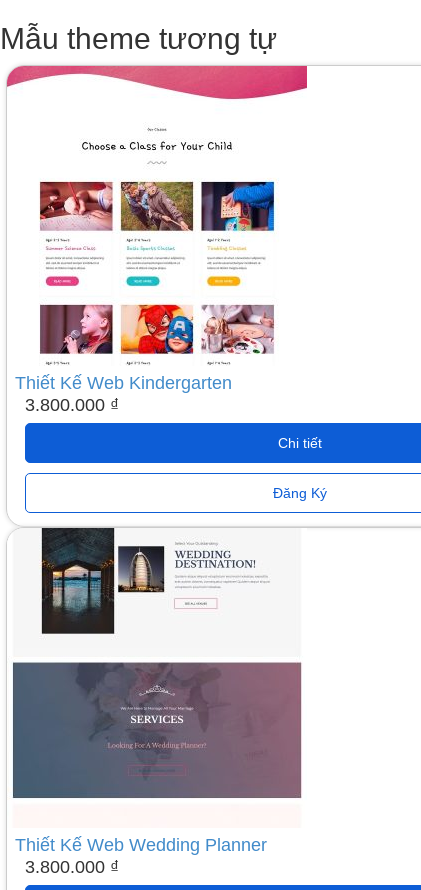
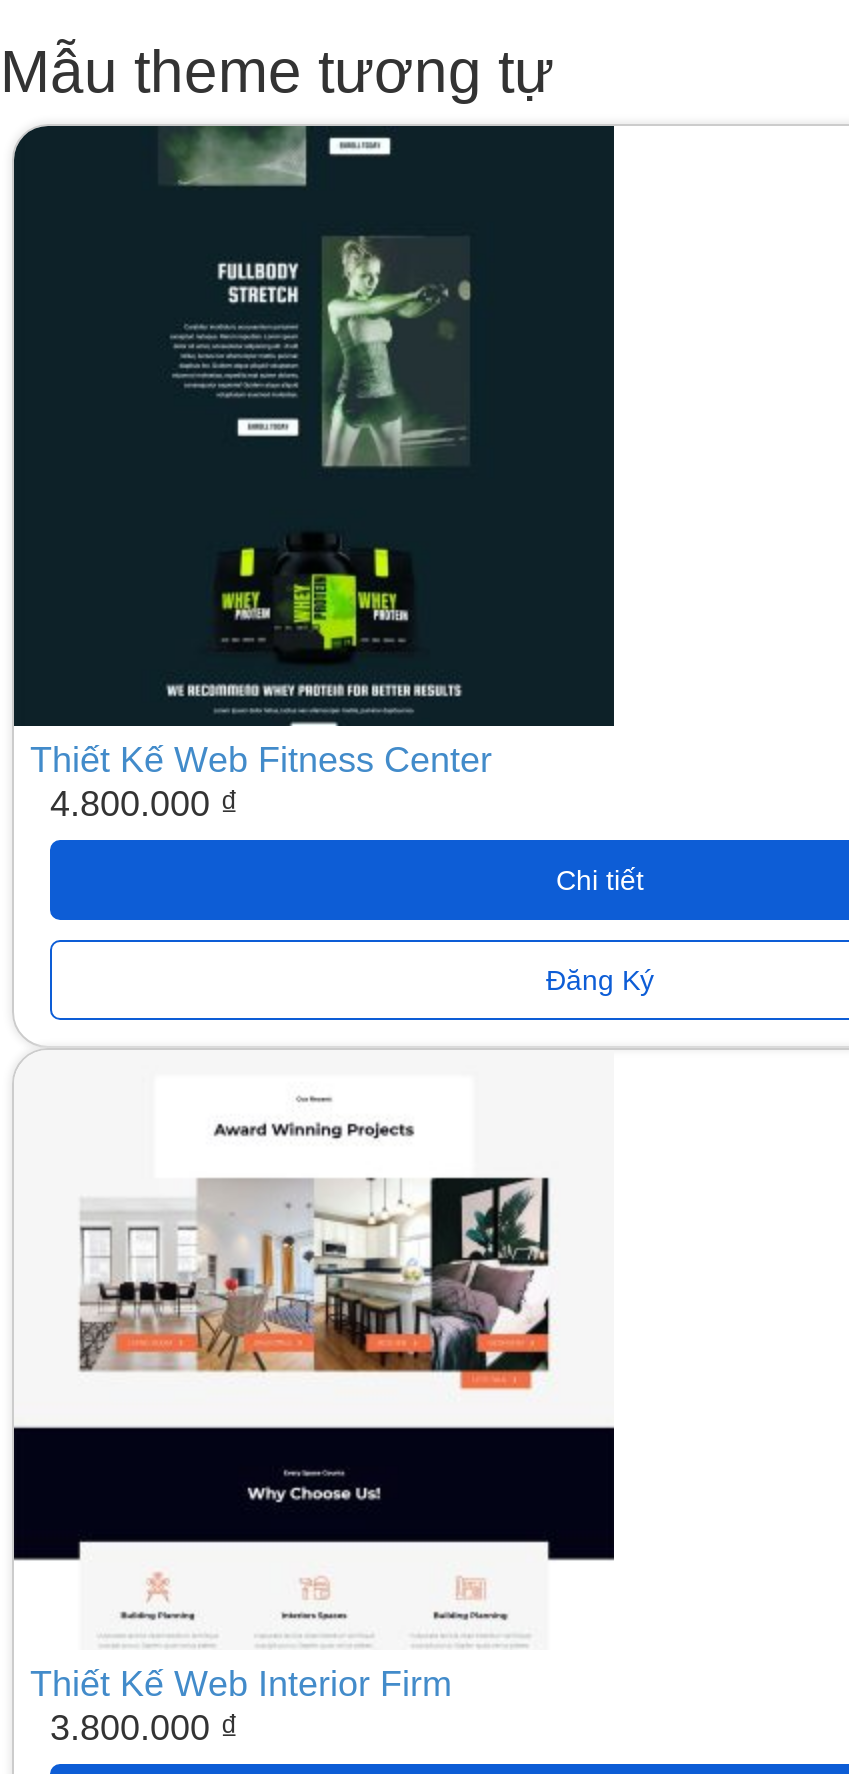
- [image]
- Thiết Kế Web Kindergarten
- 3.800.000 ₫
+ [image]
+ Thiết Kế Web Fitness Center
+ 4.800.000 ₫

- [image]
- Thiết Kế Web Wedding Planner
+ [image]
+ Thiết Kế Web Interior Firm
